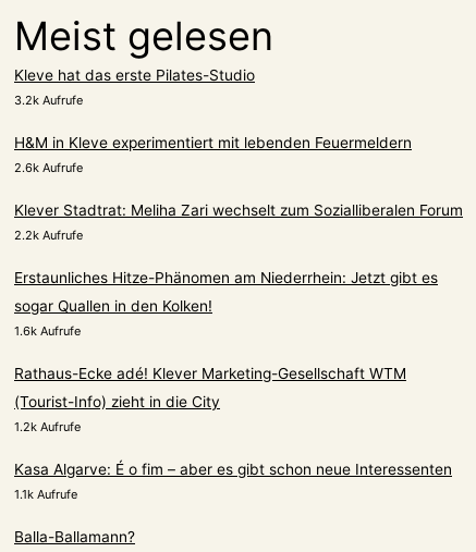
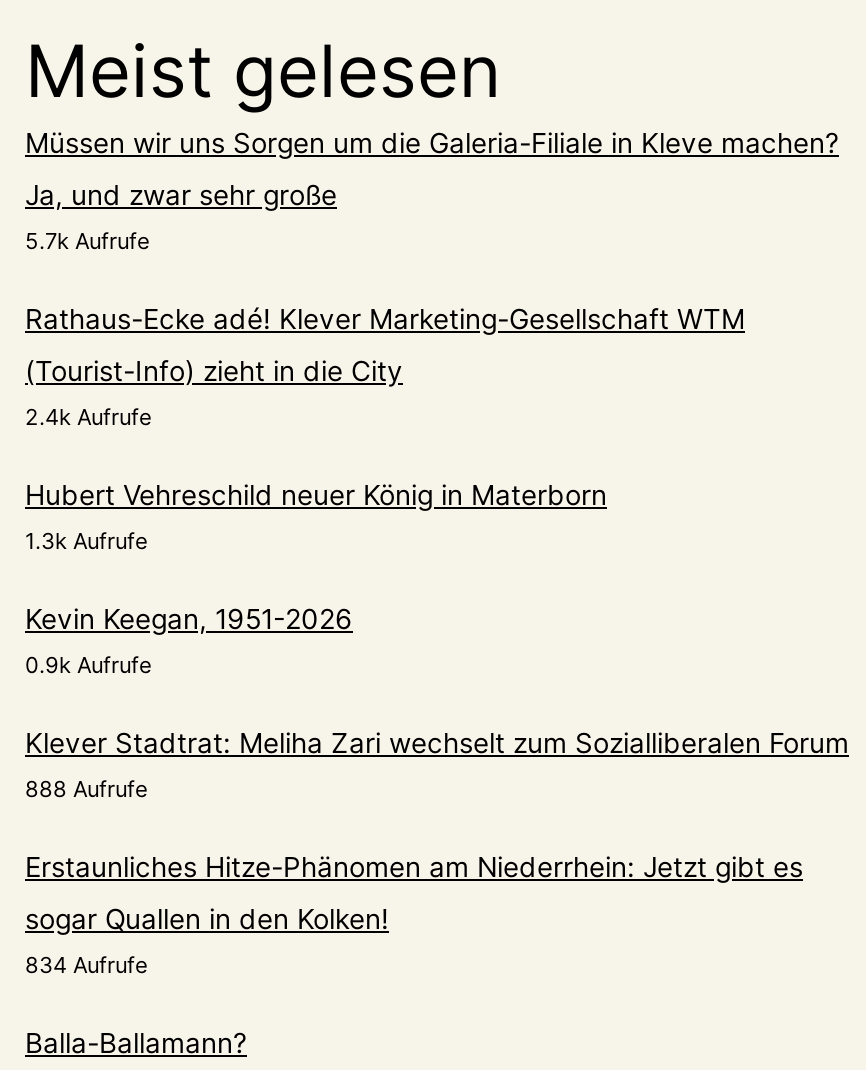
- Kleve hat das erste Pilates-Studio
- 3.2k Aufrufe
- H&M in Kleve experimentiert mit lebenden Feuermeldern
- 2.6k Aufrufe
+ Müssen wir uns Sorgen um die Galeria-Filiale in Kleve machen?
+ Ja, und zwar sehr große
+ 5.7k Aufrufe
+ 2.4k Aufrufe
+ Hubert Vehreschild neuer König in Materborn
+ 1.3k Aufrufe
+ Kevin Keegan, 1951-2026
+ 0.9k Aufrufe

moved down: Klever Stadtrat: Meliha Zari wechselt zum Sozialliberalen Forum

- 2.2k Aufrufe
+ 888 Aufrufe

moved down: Erstaunliches Hitze-Phänomen am Niederrhein: Jetzt gibt es | sogar Quallen in den Kolken!

- 1.6k Aufrufe
- 1.2k Aufrufe
- Kasa Algarve: É o fim – aber es gibt schon neue Interessenten
- 1.1k Aufrufe
+ 834 Aufrufe

moved up: Rathaus-Ecke adé! Klever Marketing-Gesellschaft WTM | (Tourist-Info) zieht in die City
